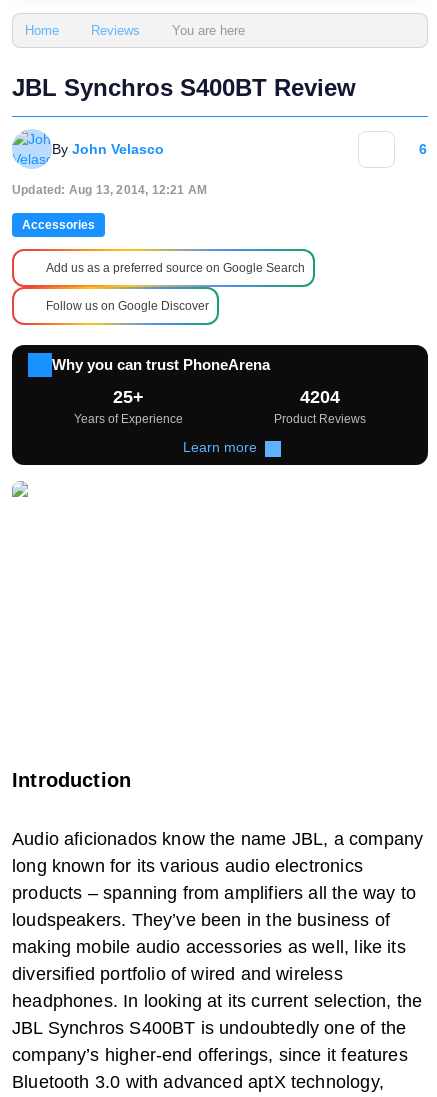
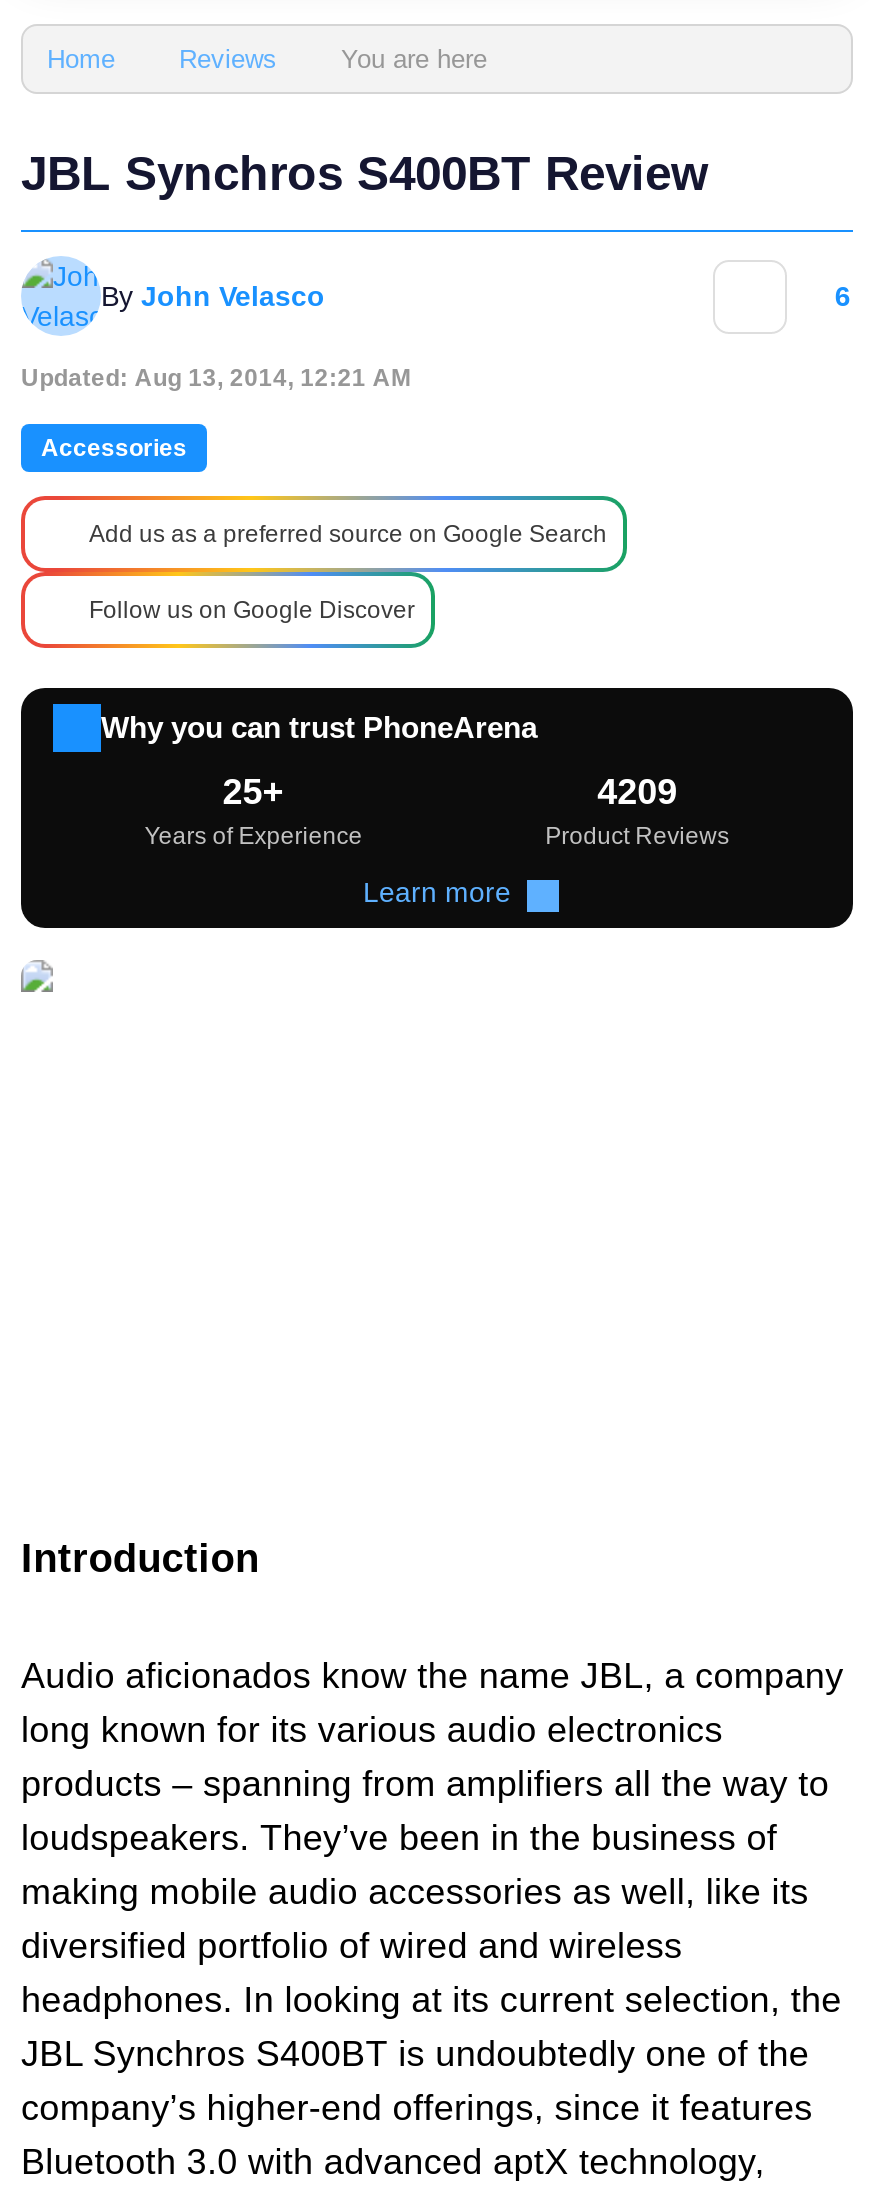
- 4204
+ 4209
